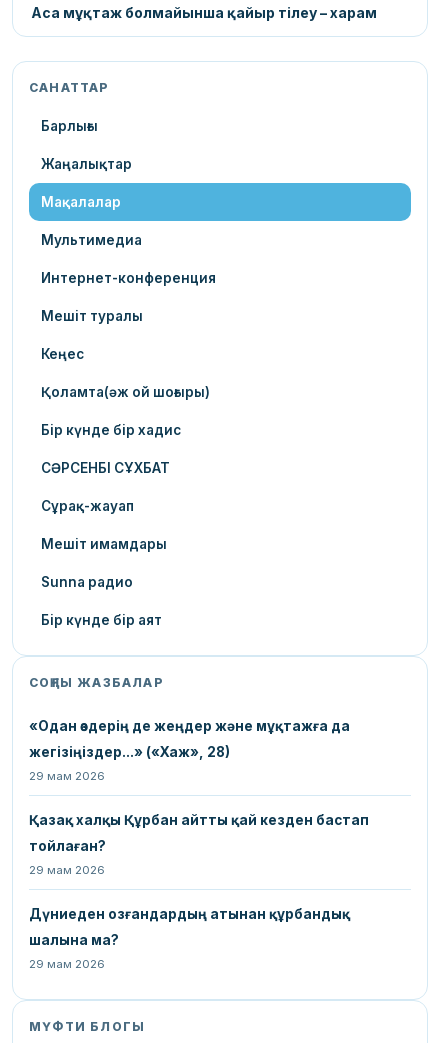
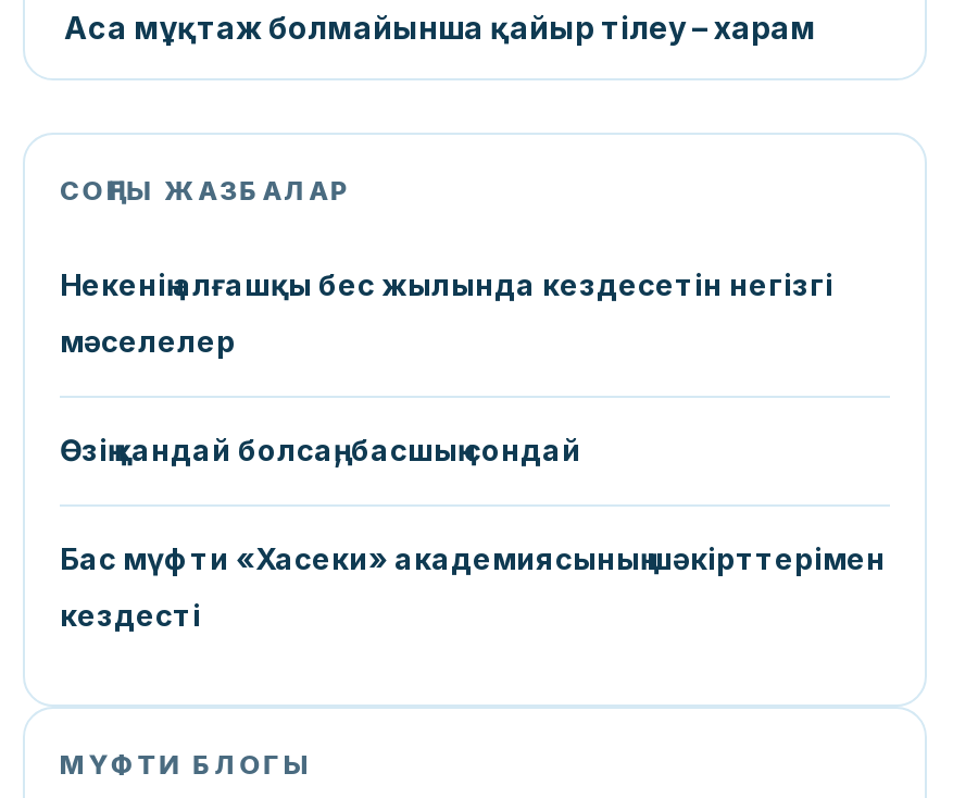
- САНАТТАР
- Барлығы
- Жаңалықтар
- Мақалалар
- Мультимедиа
- Интернет-конференция
- Мешіт туралы
- Кеңес
- Қоламта(әж ой шоғыры)
- Бір күнде бір хадис
- СӘРСЕНБІ СҰХБАТ
- Сұрақ-жауап
- Мешіт имамдары
- Sunna радио
- Бір күнде бір аят

- «Одан өздерің де жеңдер жəне мұқтажға да
- жегізіңіздер...» («Хаж», 28)
- 29 мам 2026
- Қазақ халқы Құрбан айтты қай кезден бастап
- тойлаған?
- 29 мам 2026
- Дүниеден озғандардың атынан құрбандық
- шалына ма?
- 29 мам 2026
+ Некенің алғашқы бес жылында кездесетін негізгі
+ мәселелер
+ Өзің қандай болсаң, басшың сондай
+ Бас мүфти «Хасеки» академиясының шәкірттерімен
+ кездесті
